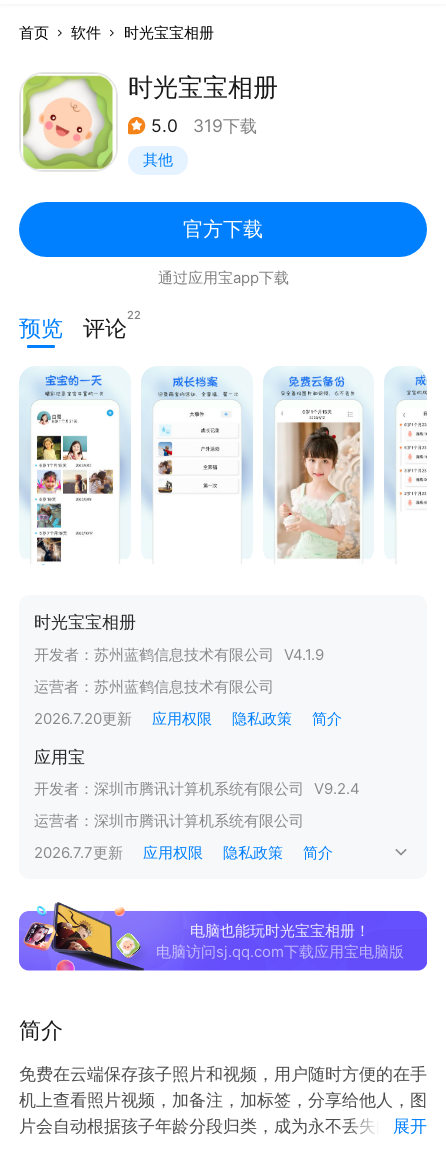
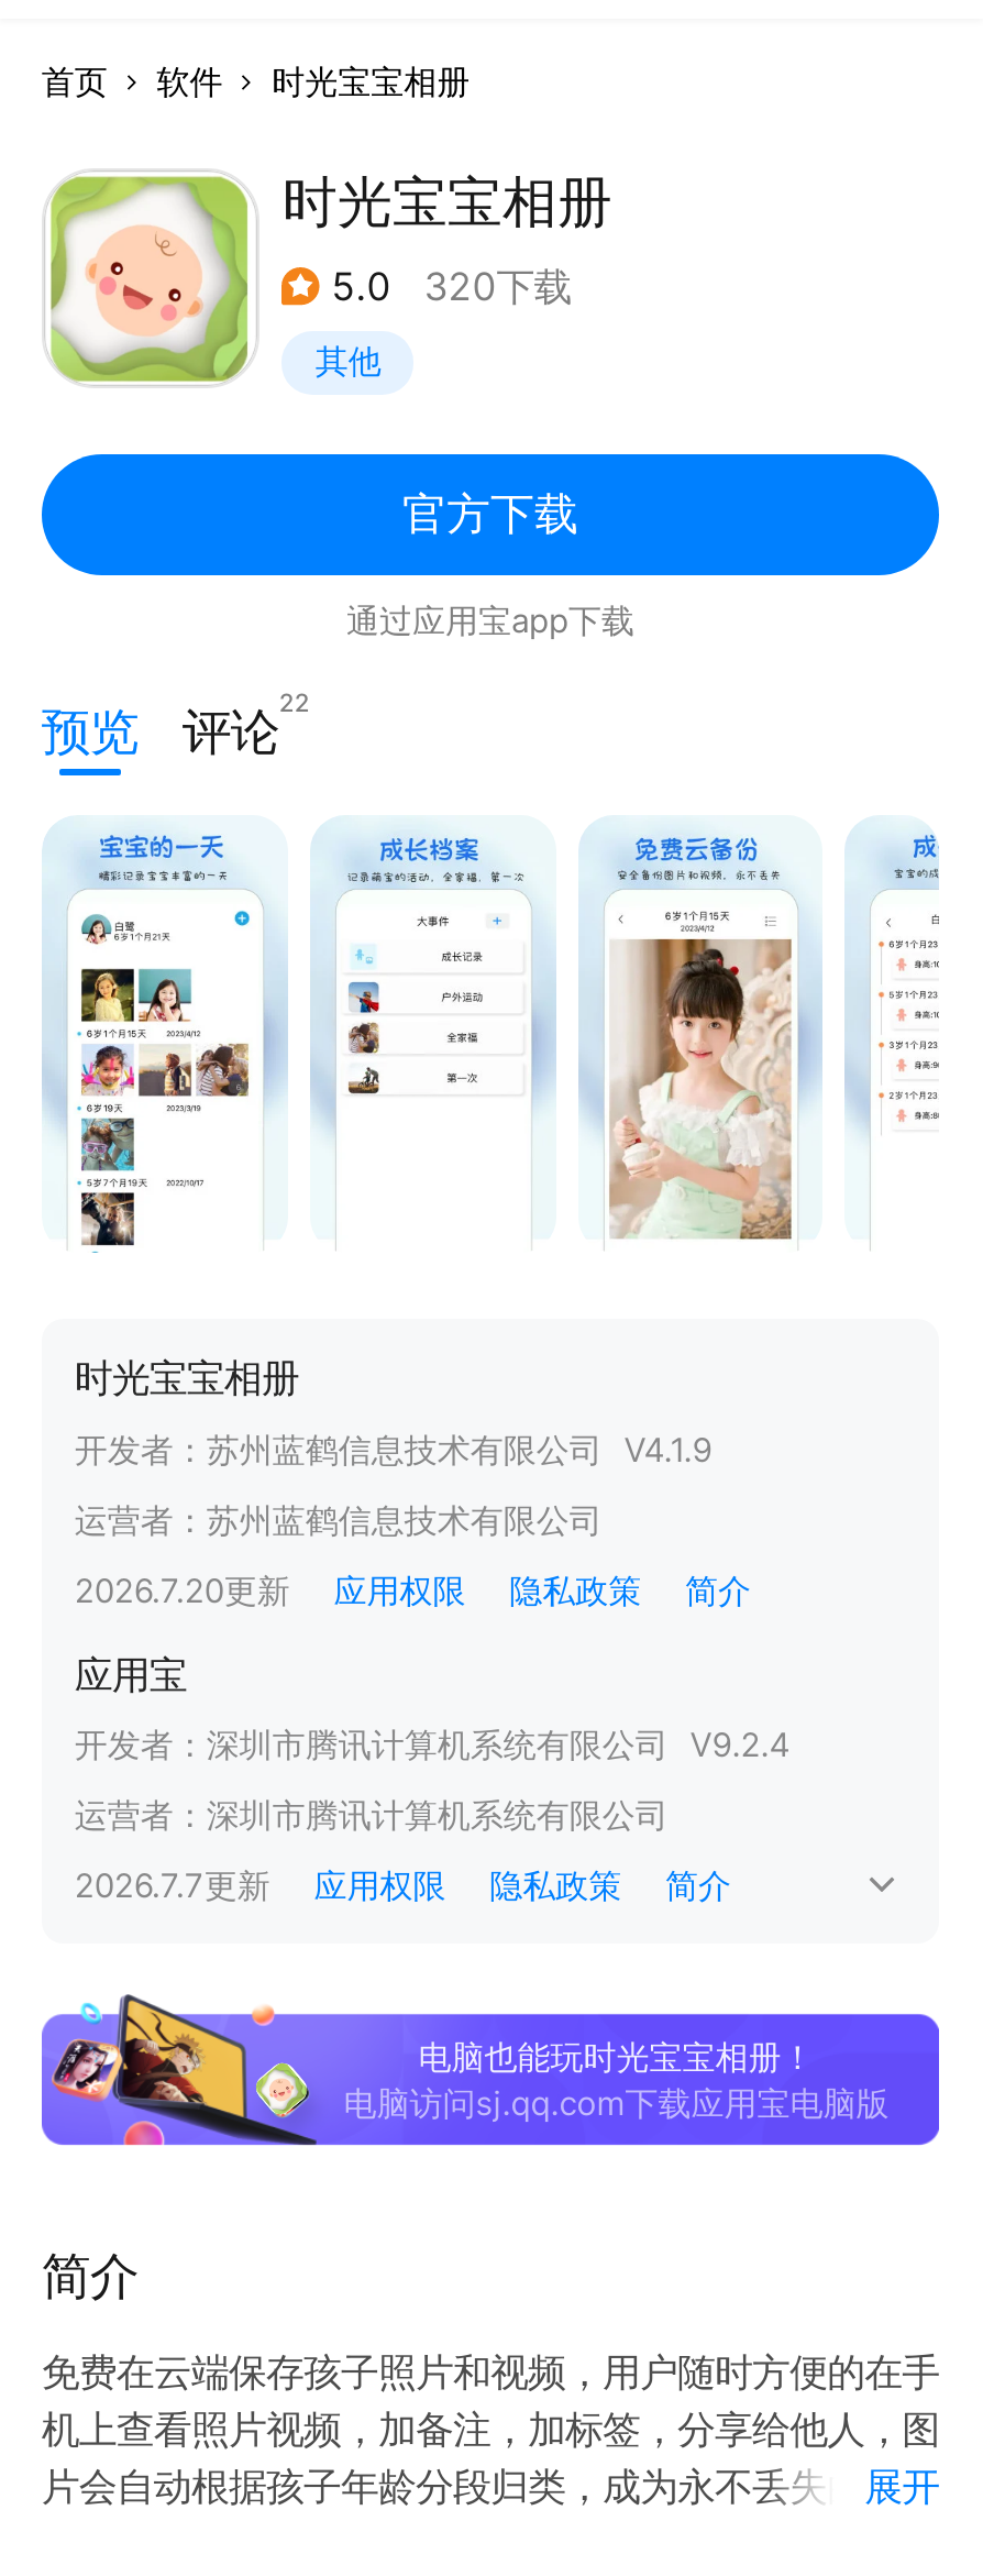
- 5.0 319下载
+ 5.0 320下载
